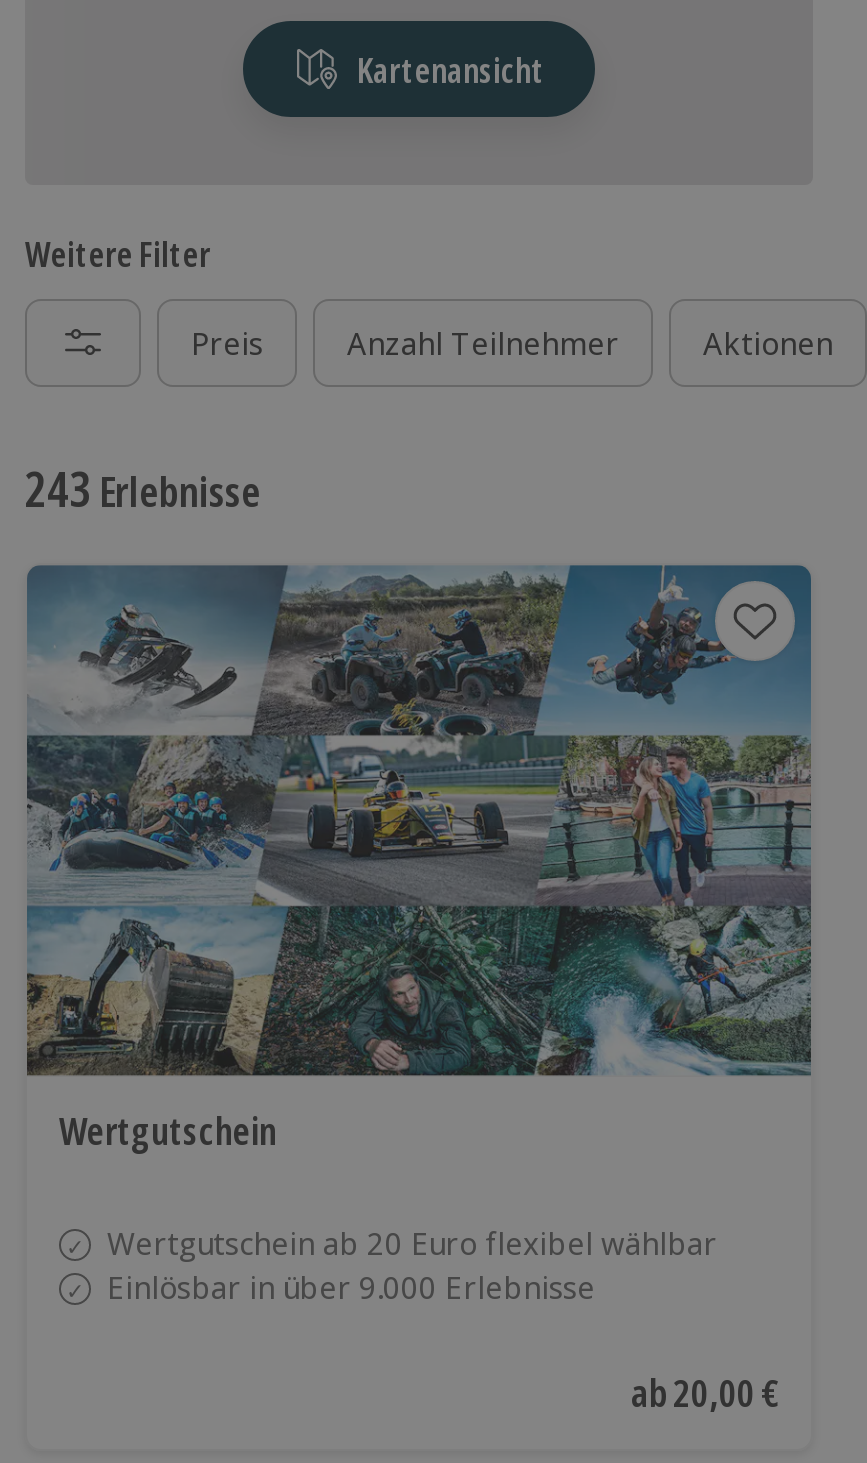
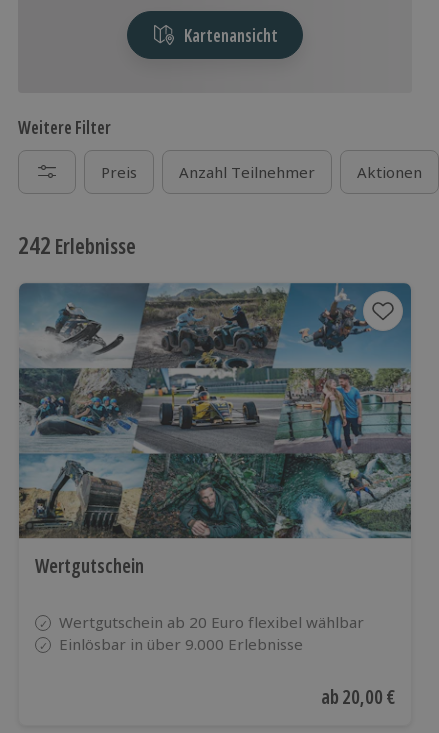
- 243 Erlebnisse
+ 242 Erlebnisse
